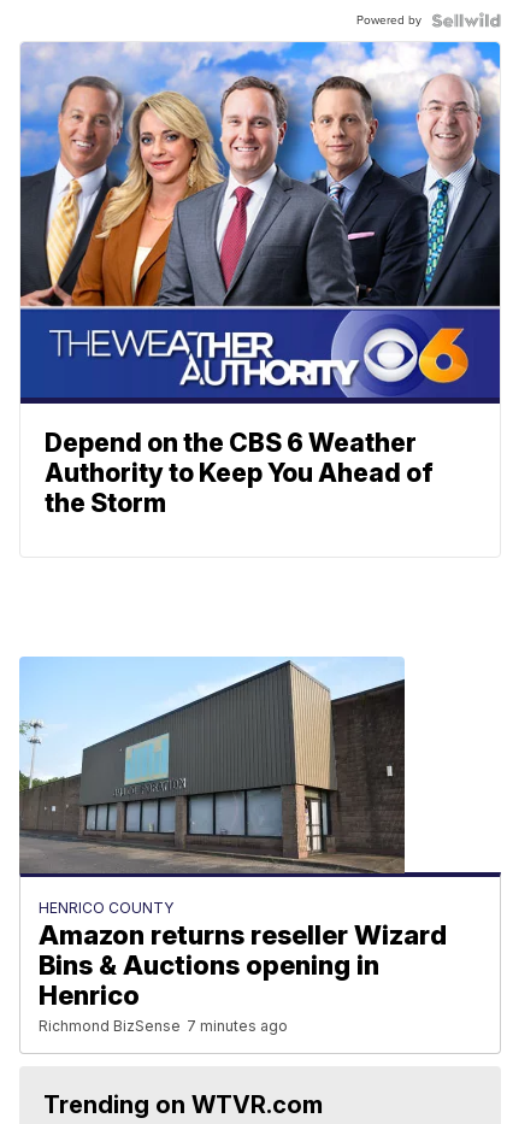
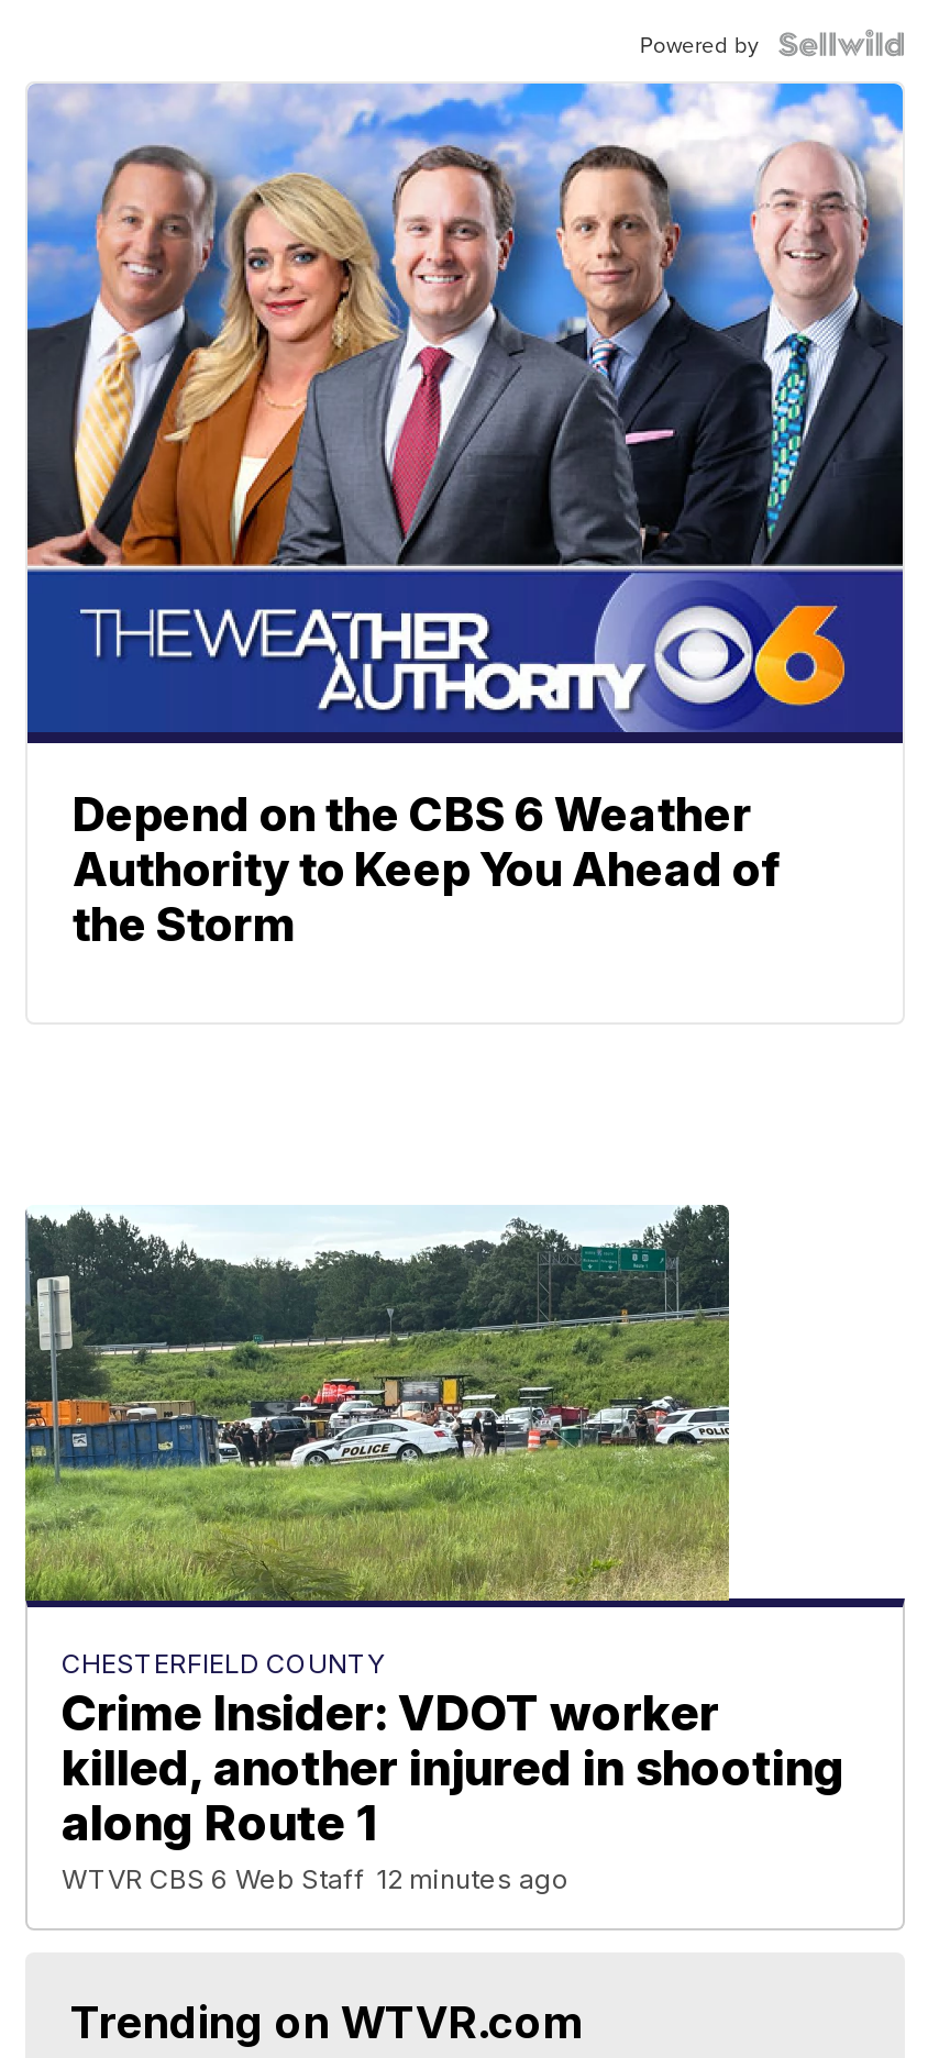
- [image]
- HENRICO COUNTY
- Amazon returns reseller Wizard
- Bins & Auctions opening in
- Henrico
- Richmond BizSense 7 minutes ago
+ [image]
+ CHESTERFIELD COUNTY
+ Crime Insider: VDOT worker
+ killed, another injured in shooting
+ along Route 1
+ WTVR CBS 6 Web Staff 12 minutes ago
